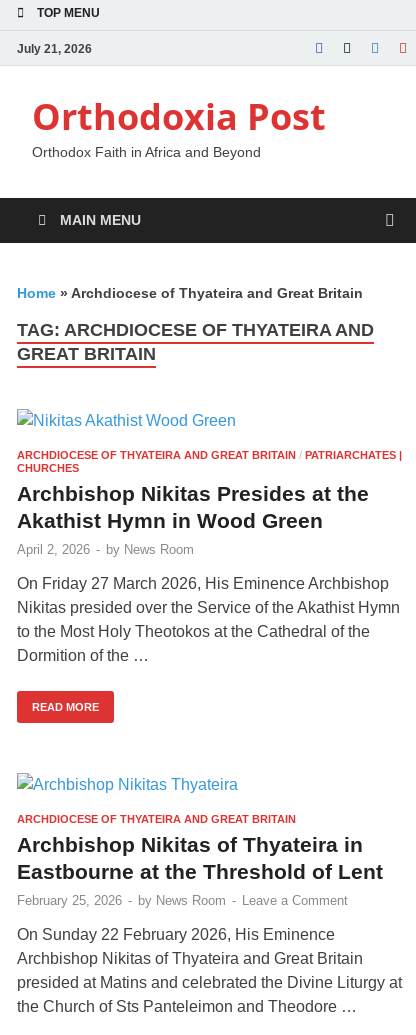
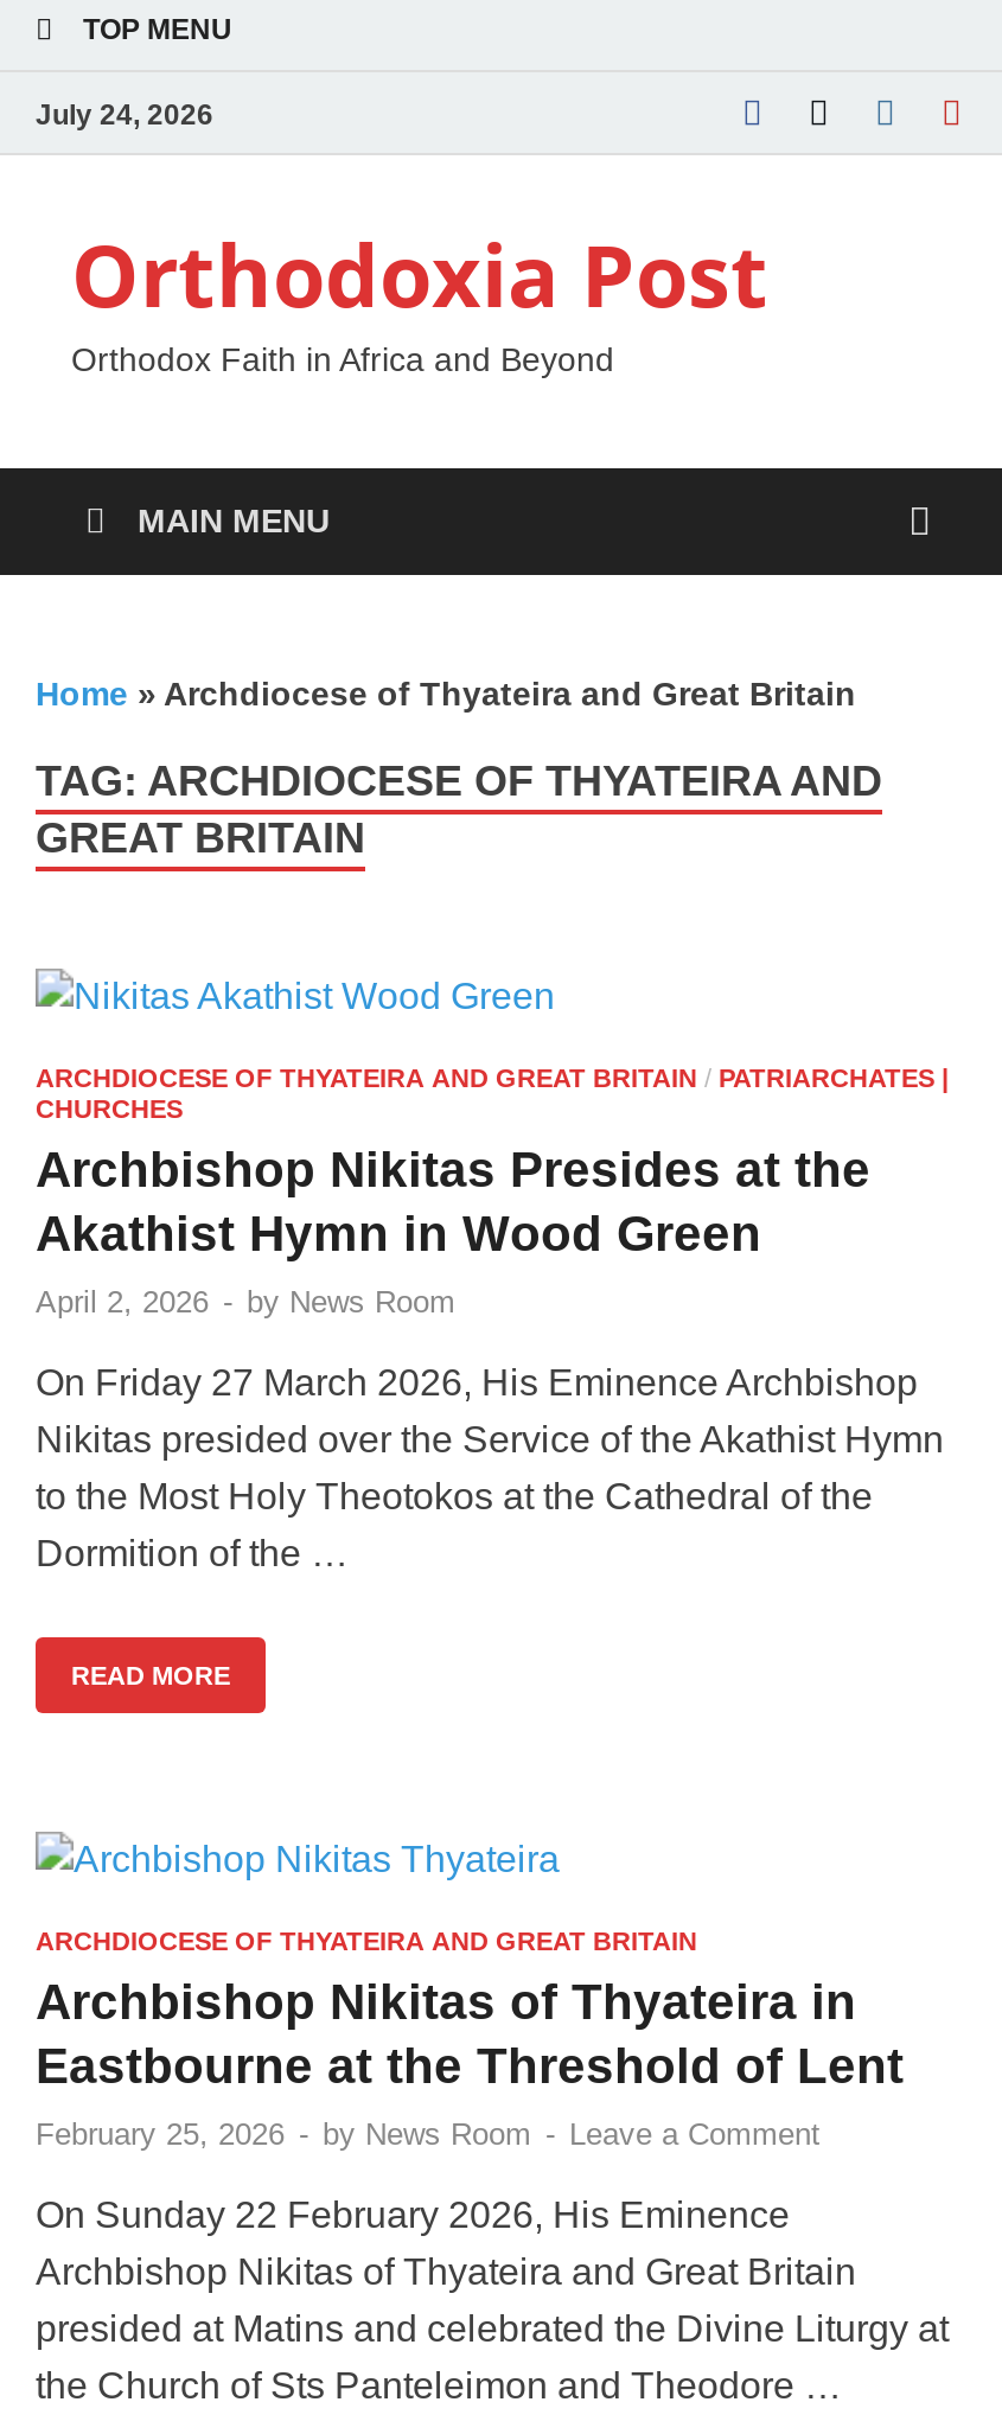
- July 21, 2026
+ July 24, 2026
